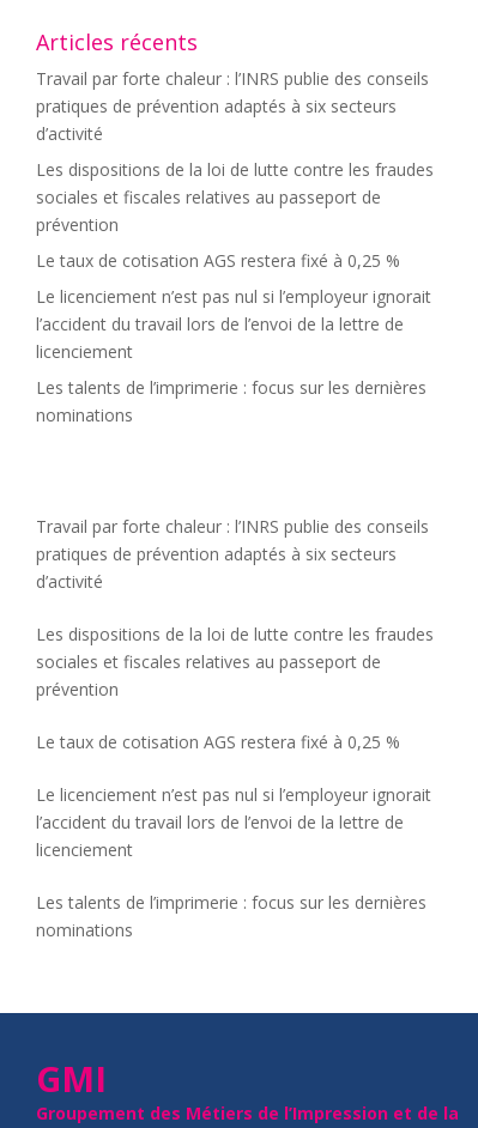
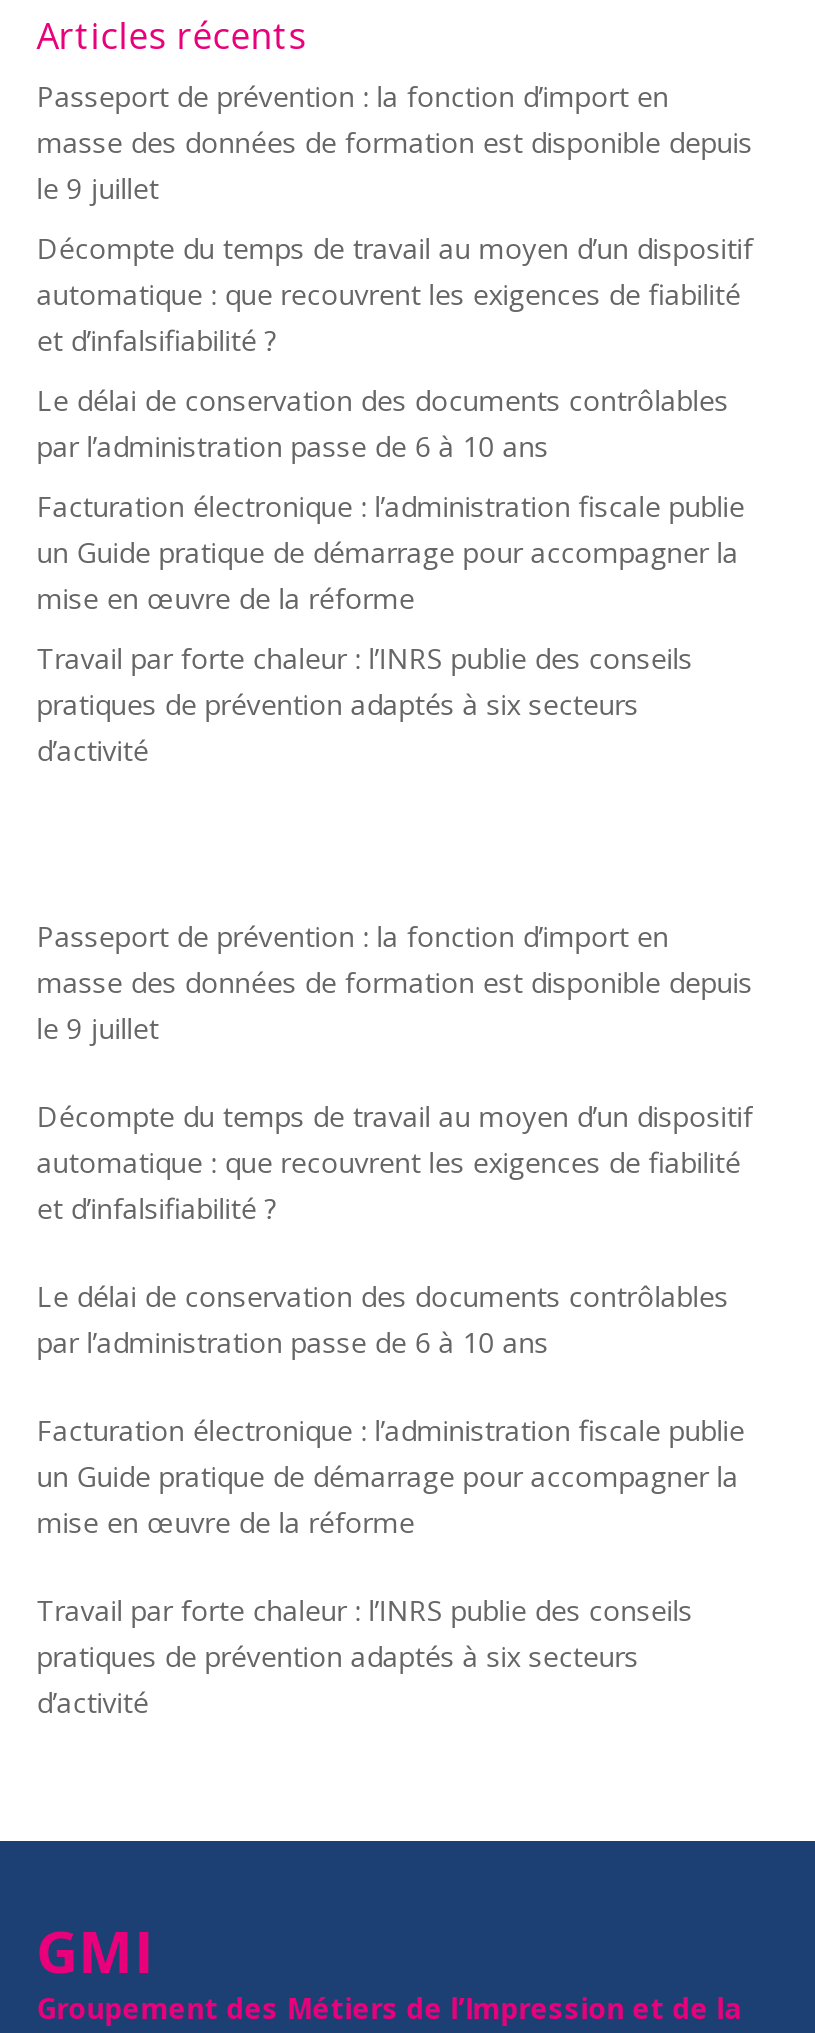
+ Passeport de prévention : la fonction d’import en
+ masse des données de formation est disponible depuis
+ le 9 juillet
+ Décompte du temps de travail au moyen d’un dispositif
+ automatique : que recouvrent les exigences de fiabilité
+ et d’infalsifiabilité ?
+ Le délai de conservation des documents contrôlables
+ par l’administration passe de 6 à 10 ans
+ Facturation électronique : l’administration fiscale publie
+ un Guide pratique de démarrage pour accompagner la
+ mise en œuvre de la réforme

moved down: Travail par forte chaleur : l’INRS publie des conseils | pratiques de prévention adaptés à six secteurs | d’activité

- Les dispositions de la loi de lutte contre les fraudes
- sociales et fiscales relatives au passeport de
- prévention
+ Passeport de prévention : la fonction d’import en
+ masse des données de formation est disponible depuis
+ le 9 juillet

- Le taux de cotisation AGS restera fixé à 0,25 %
+ Décompte du temps de travail au moyen d’un dispositif
+ automatique : que recouvrent les exigences de fiabilité
+ et d’infalsifiabilité ?

- Le licenciement n’est pas nul si l’employeur ignorait
- l’accident du travail lors de l’envoi de la lettre de
- licenciement
+ Le délai de conservation des documents contrôlables
+ par l’administration passe de 6 à 10 ans

- Les talents de l’imprimerie : focus sur les dernières
- nominations
+ Facturation électronique : l’administration fiscale publie
+ un Guide pratique de démarrage pour accompagner la
+ mise en œuvre de la réforme

moved down: Travail par forte chaleur : l’INRS publie des conseils | pratiques de prévention adaptés à six secteurs | d’activité

- Les dispositions de la loi de lutte contre les fraudes
- sociales et fiscales relatives au passeport de
- prévention
- Le taux de cotisation AGS restera fixé à 0,25 %
- Le licenciement n’est pas nul si l’employeur ignorait
- l’accident du travail lors de l’envoi de la lettre de
- licenciement
- Les talents de l’imprimerie : focus sur les dernières
- nominations
